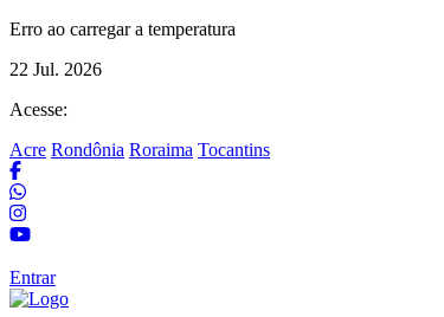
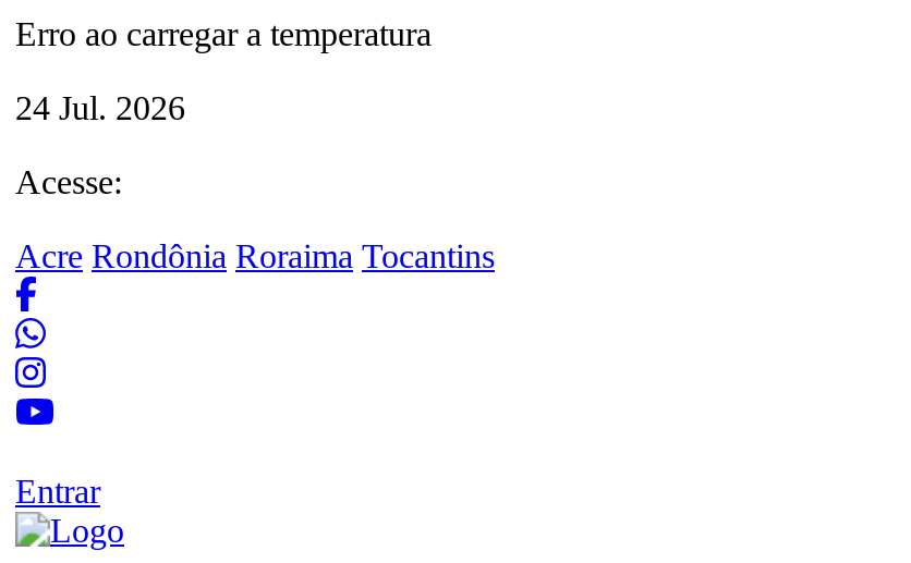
- 22 Jul. 2026
+ 24 Jul. 2026
